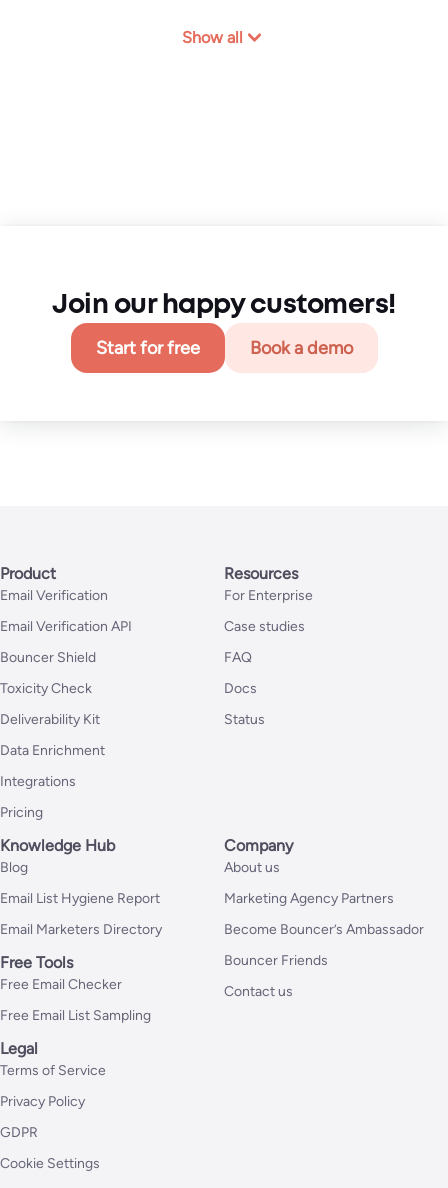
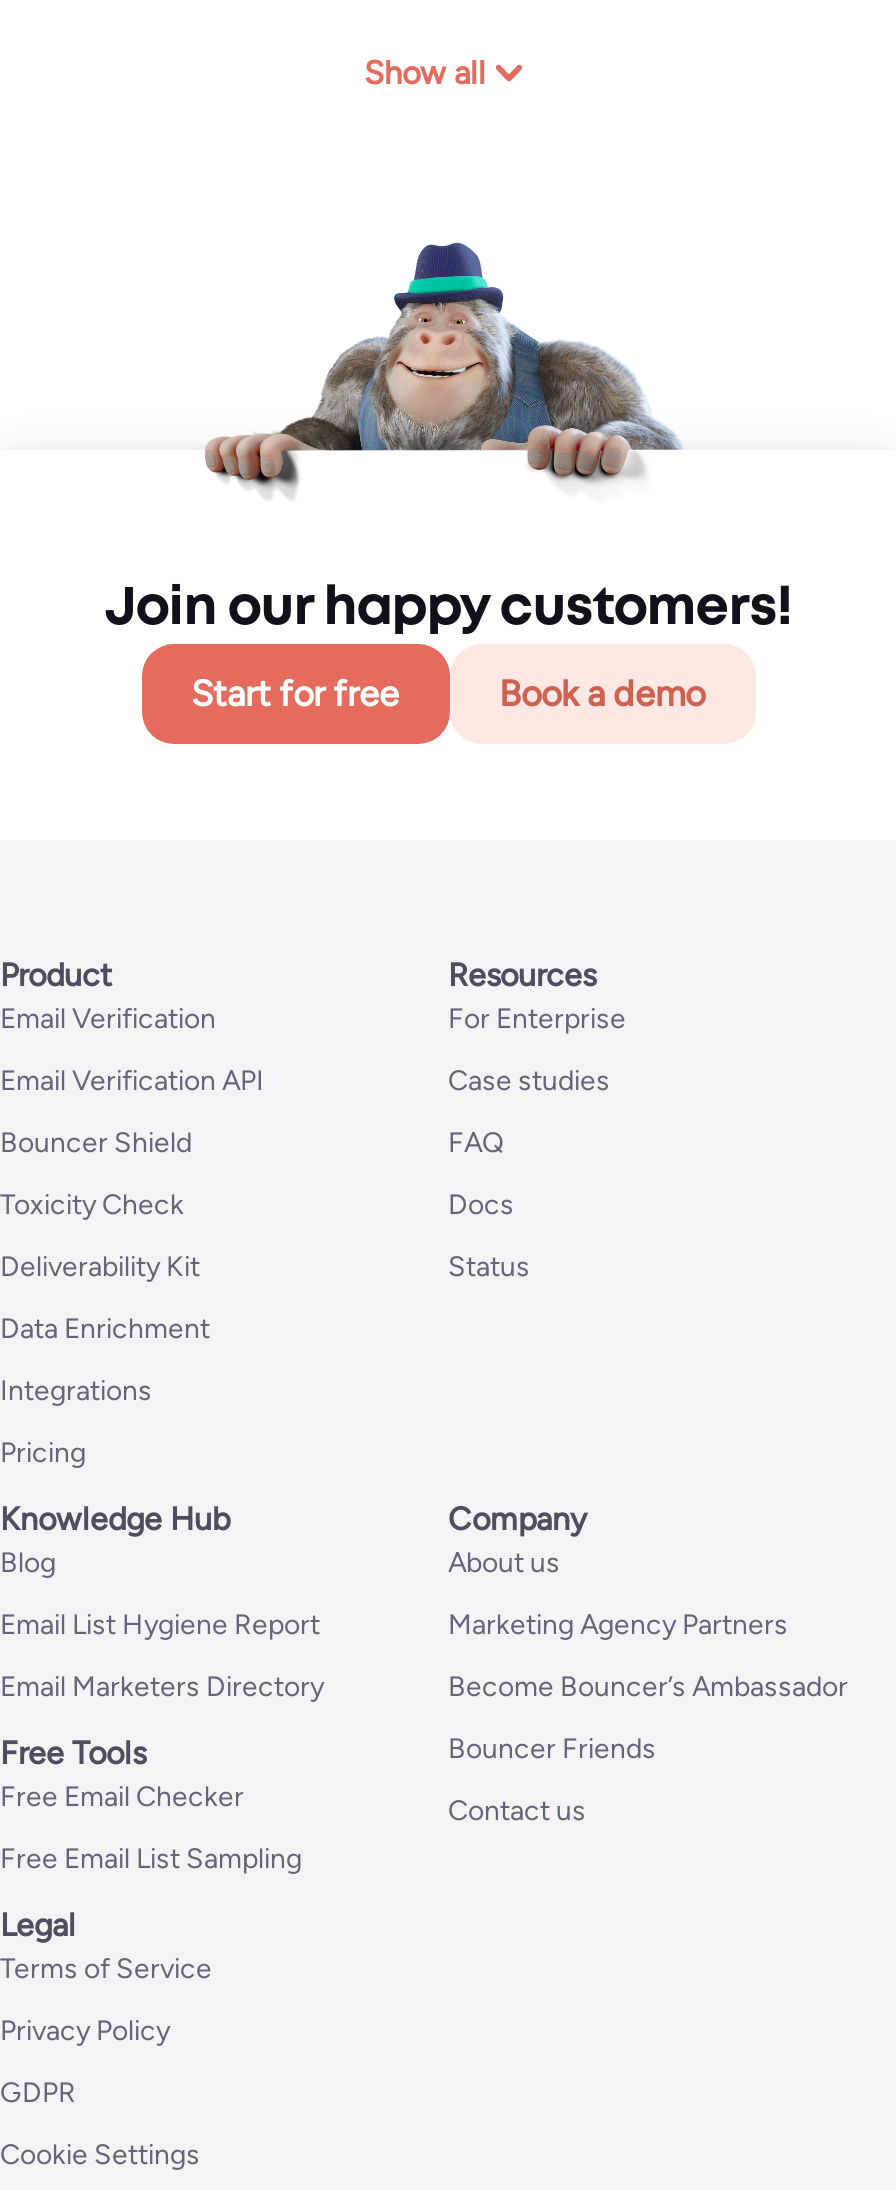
+ [image]
